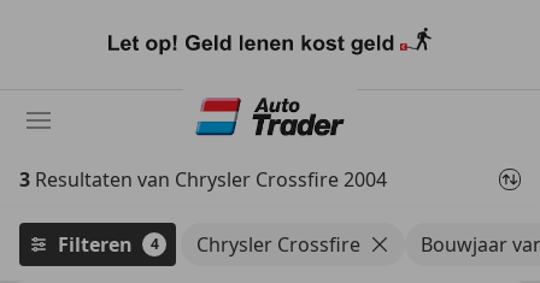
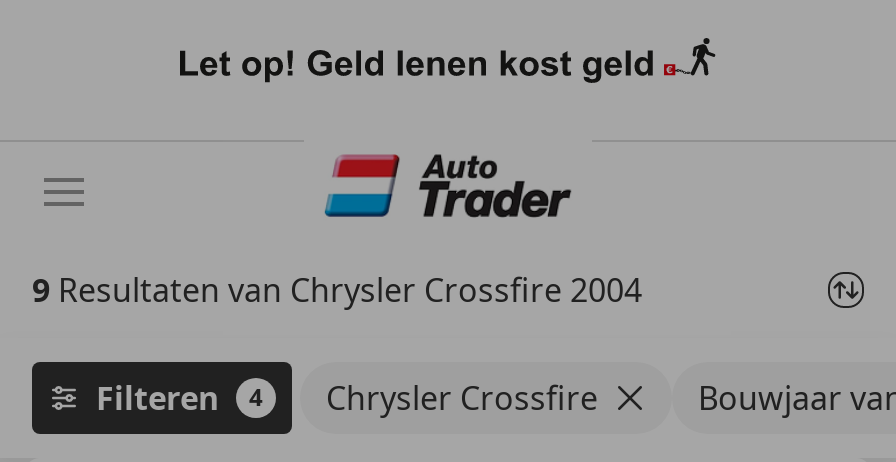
- 3 Resultaten van Chrysler Crossfire 2004
+ 9 Resultaten van Chrysler Crossfire 2004
